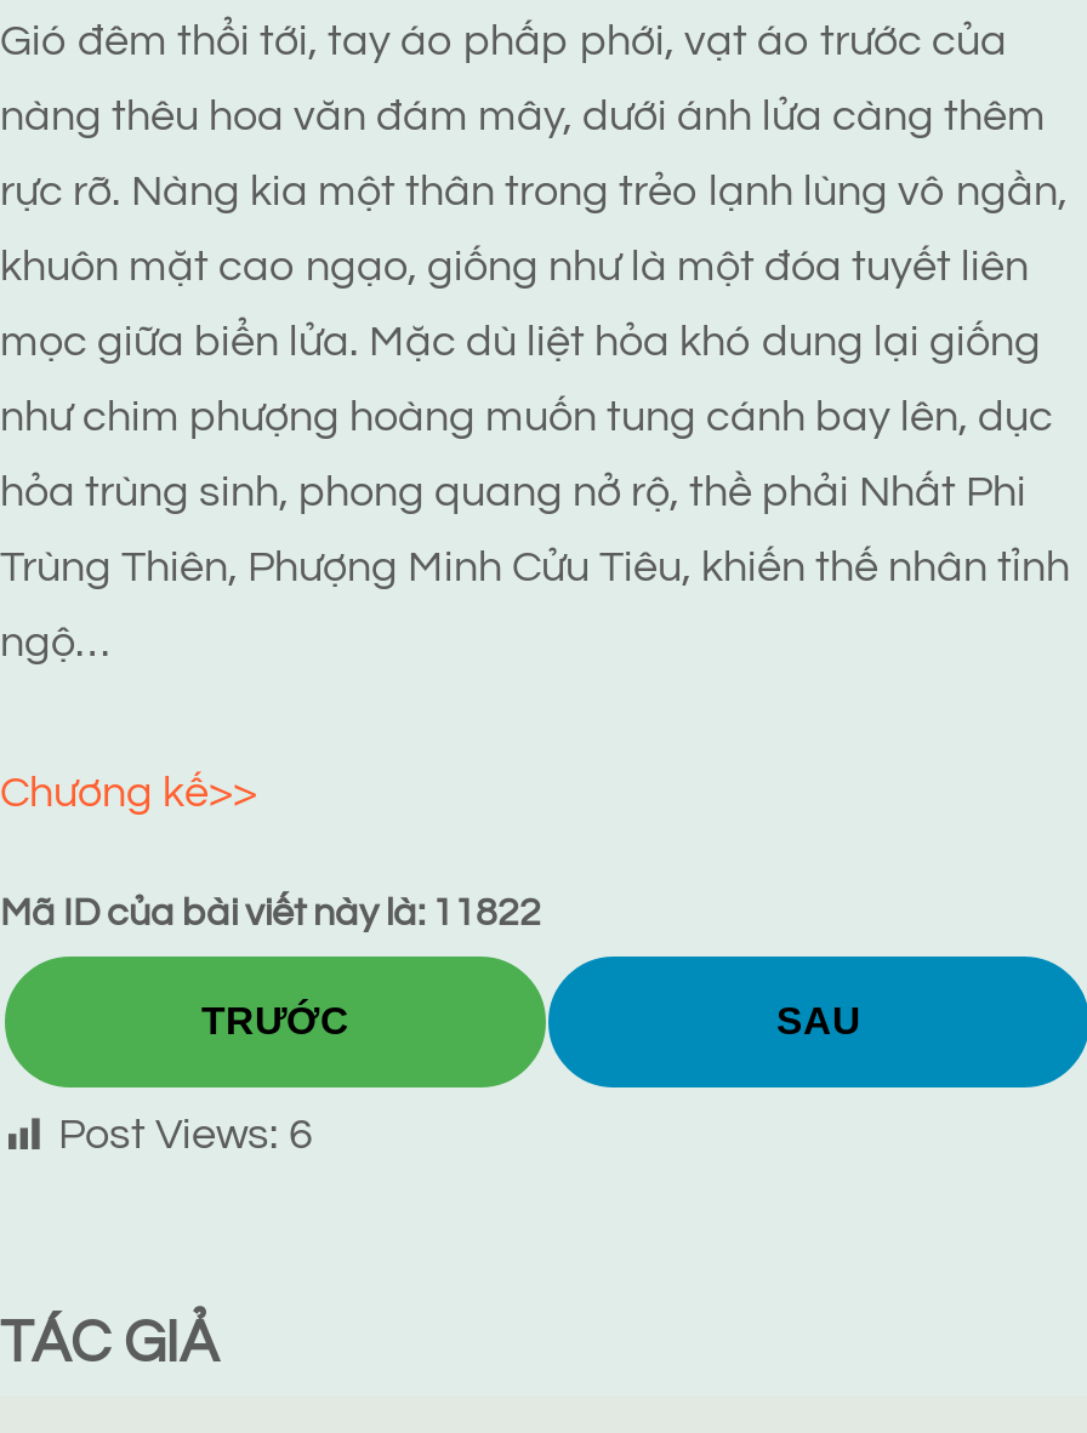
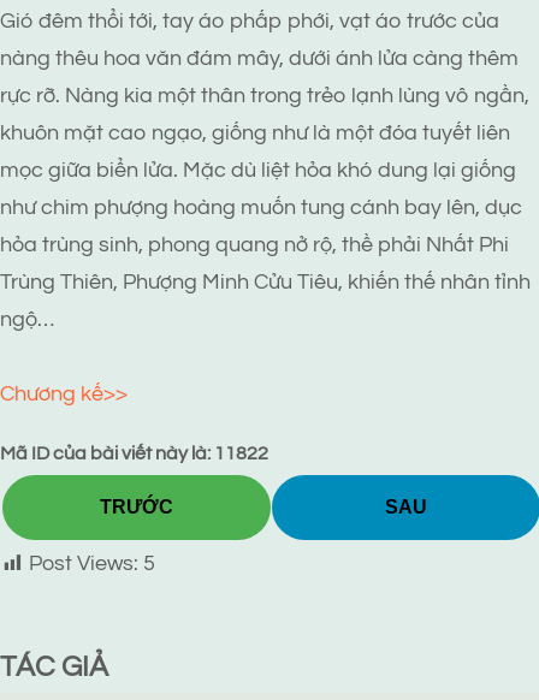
- Post Views: 6
+ Post Views: 5
